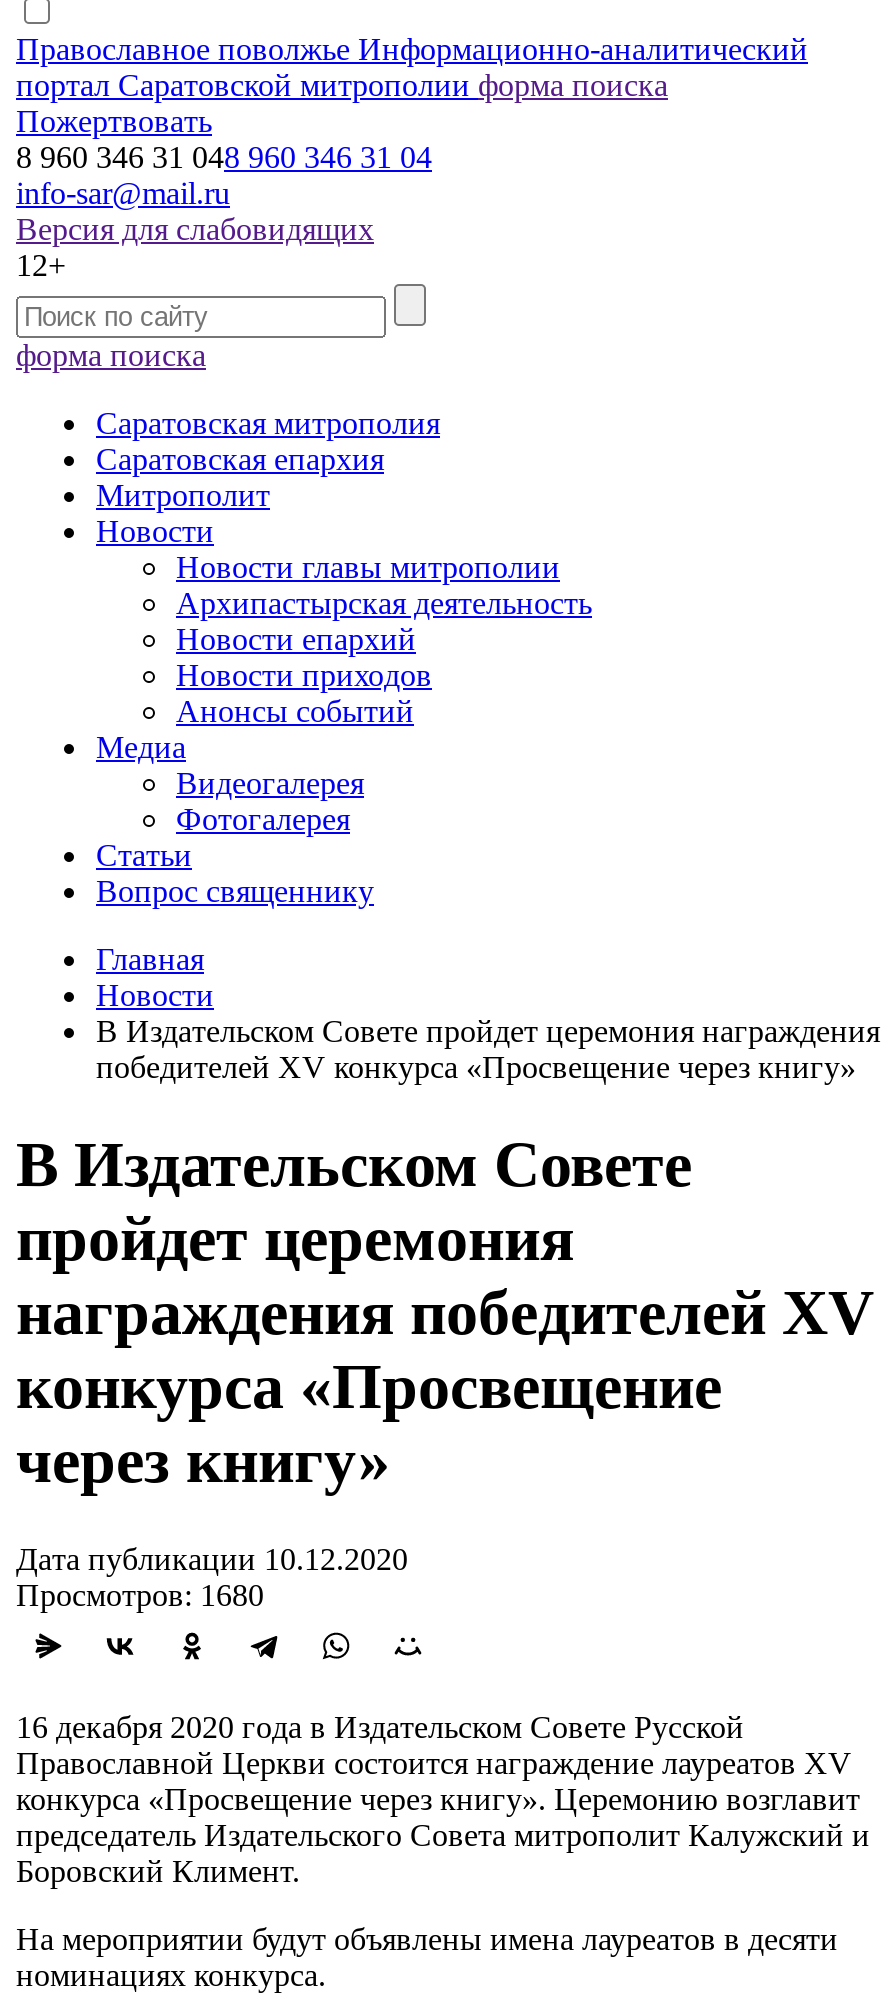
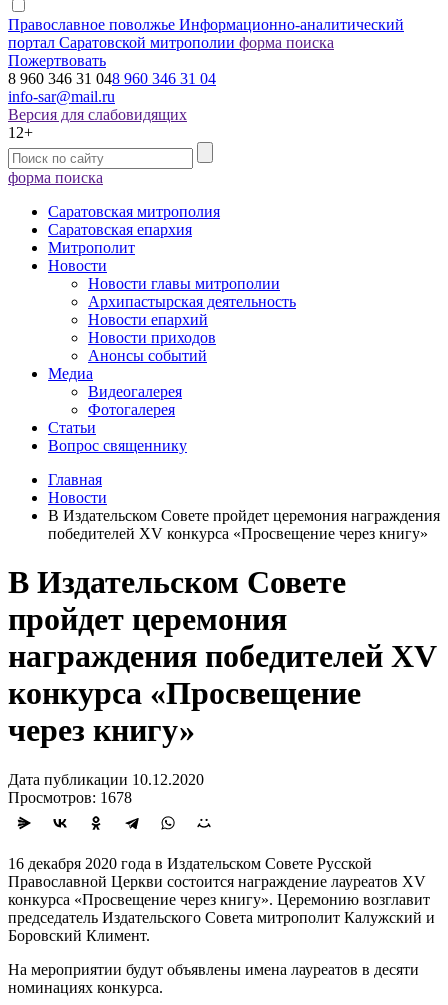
- Просмотров: 1680
+ Просмотров: 1678
